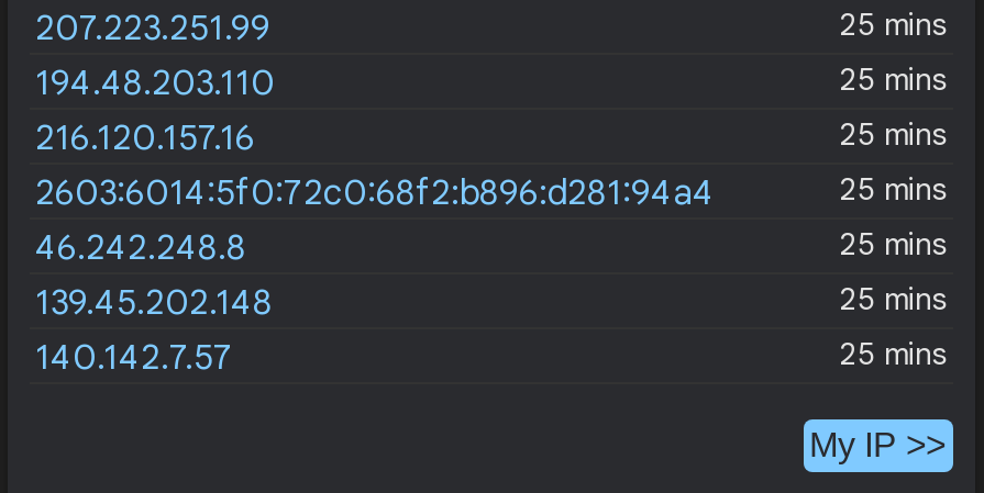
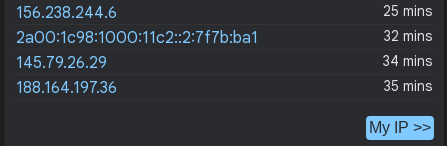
- 207.223.251.99
+ 156.238.244.6

- 194.48.203.110
- 25 mins
- 216.120.157.16
- 25 mins
- 2603:6014:5f0:72c0:68f2:b896:d281:94a4
- 25 mins
- 46.242.248.8
- 25 mins
- 139.45.202.148
- 25 mins
- 140.142.7.57
- 25 mins
+ 2a00:1c98:1000:11c2::2:7f7b:ba1
+ 32 mins
+ 145.79.26.29
+ 34 mins
+ 188.164.197.36
+ 35 mins
